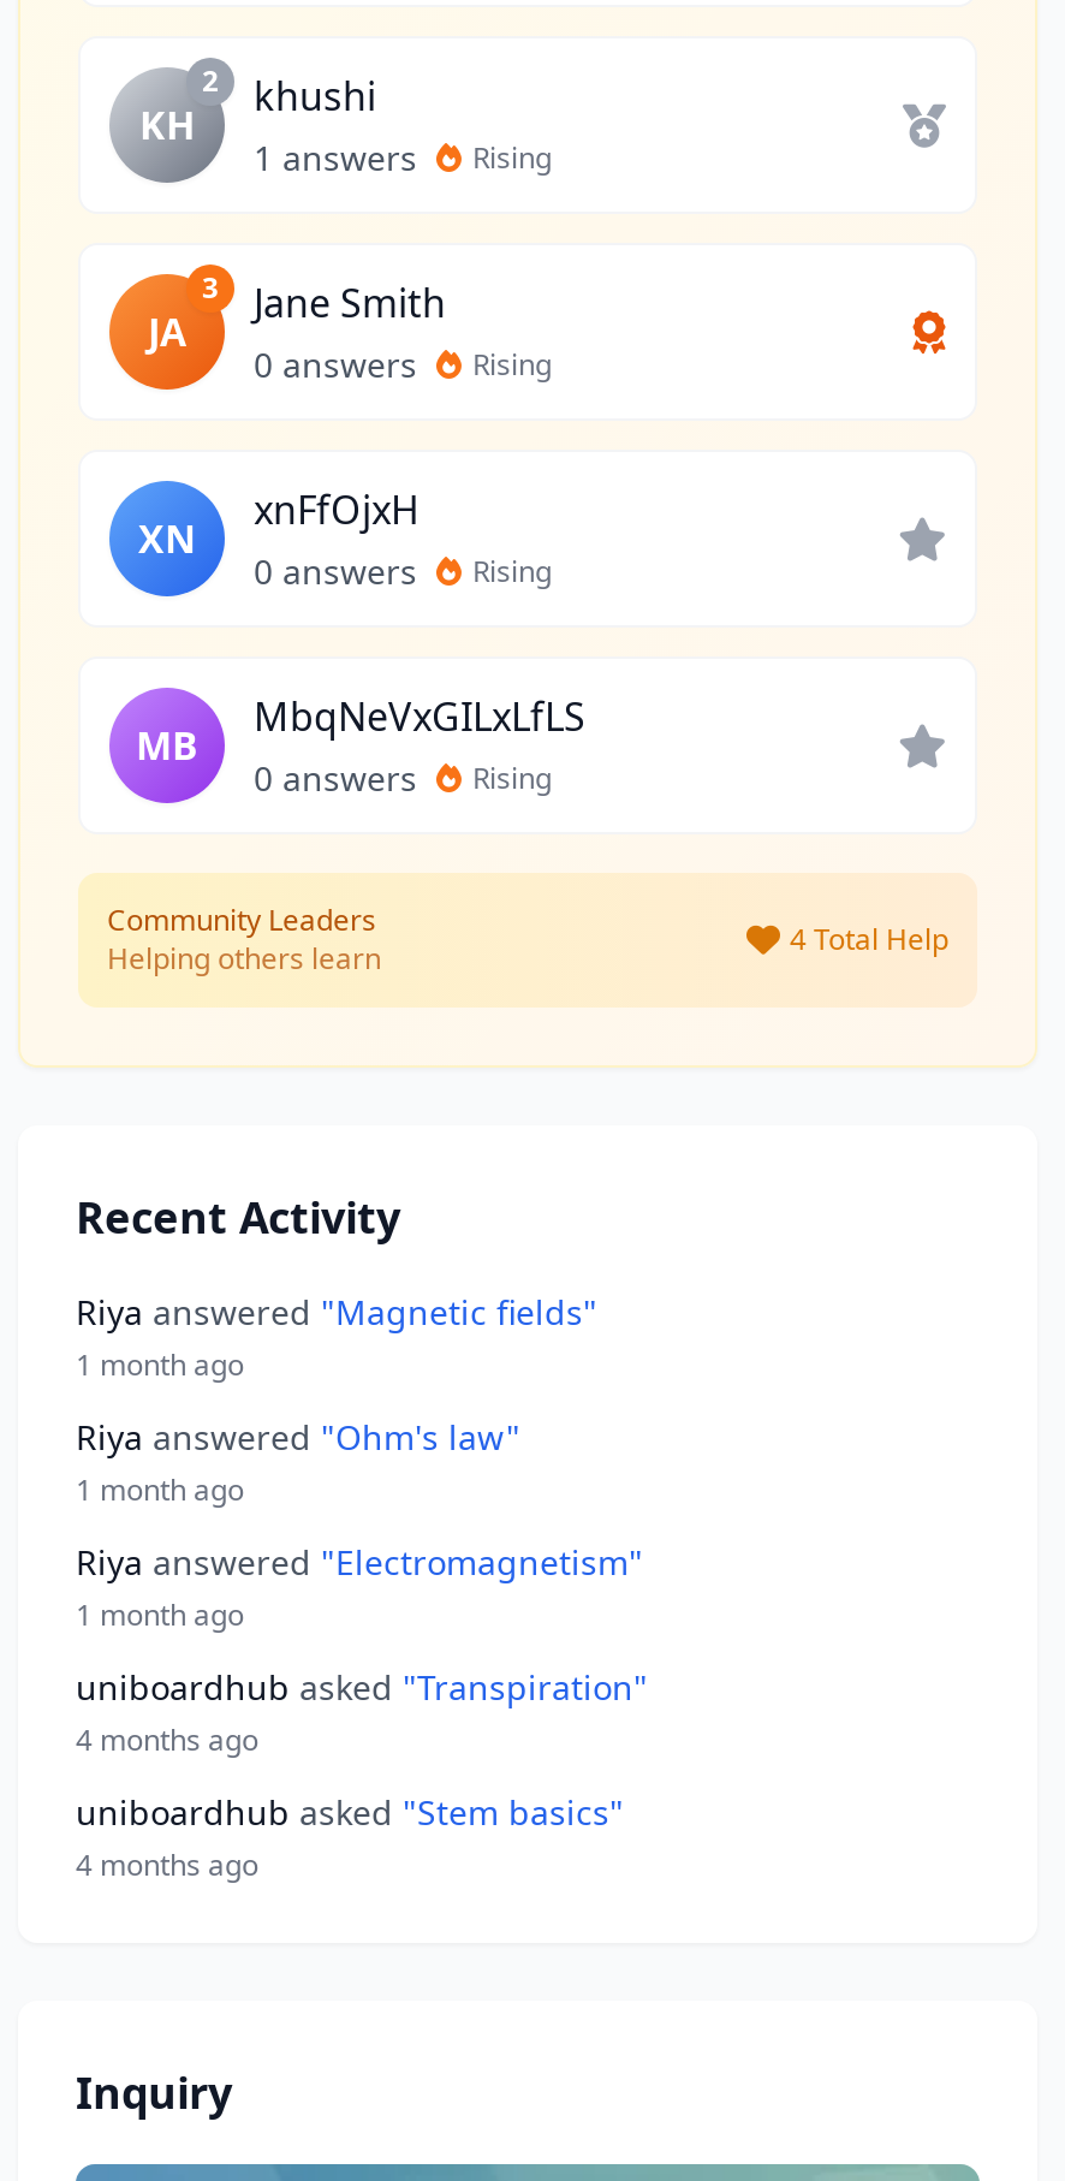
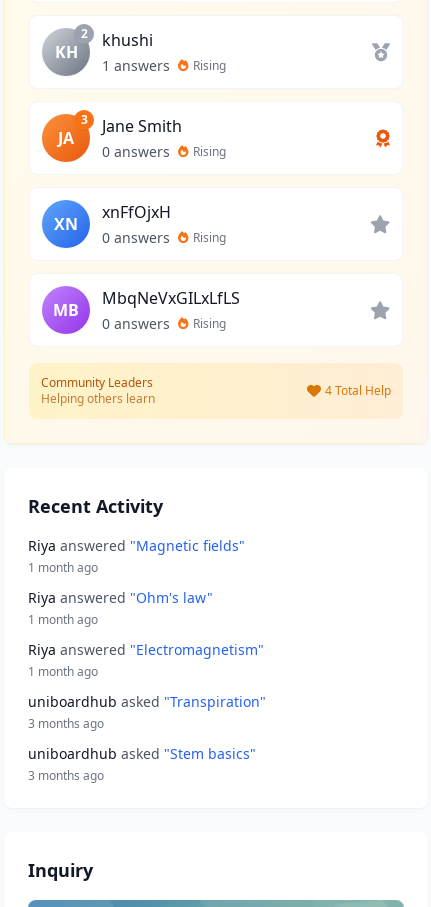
- 4 months ago
+ 3 months ago

- 4 months ago
+ 3 months ago
